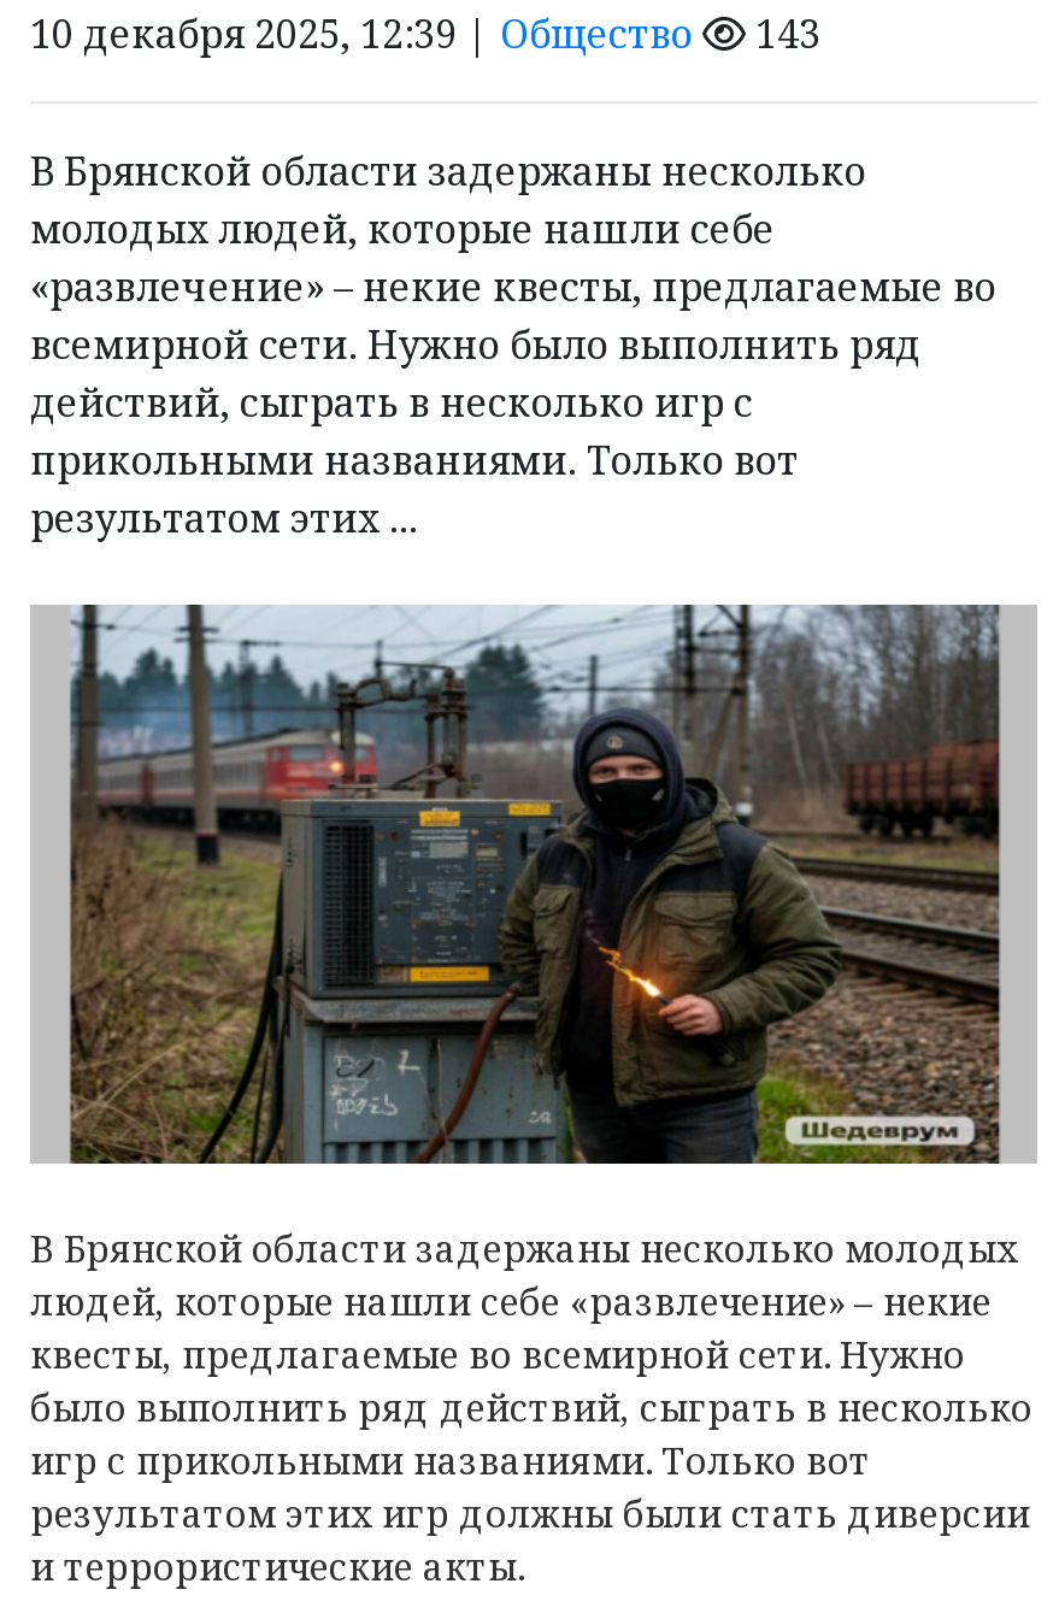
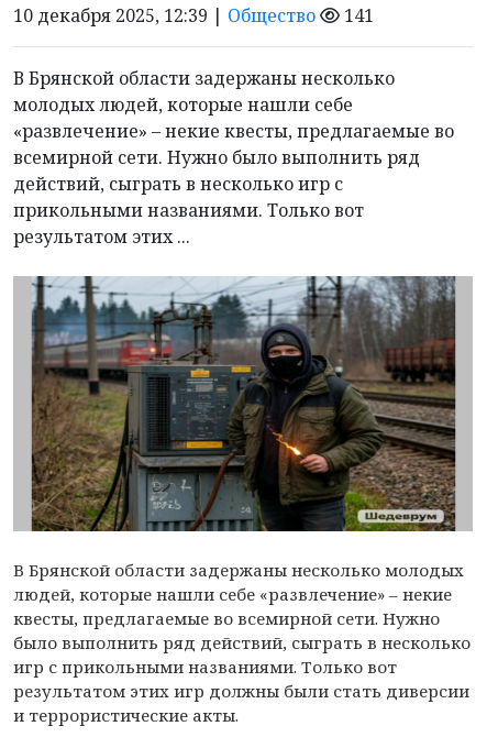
- 143
+ 141
